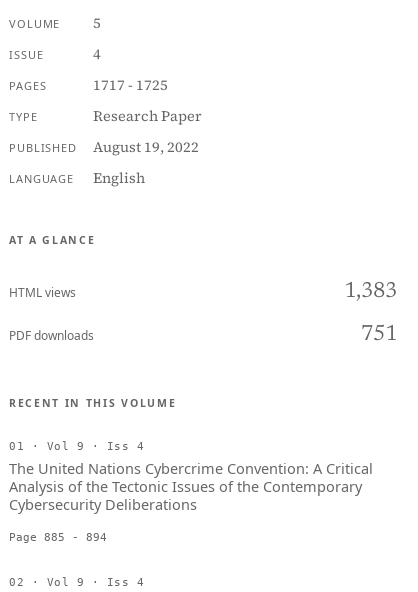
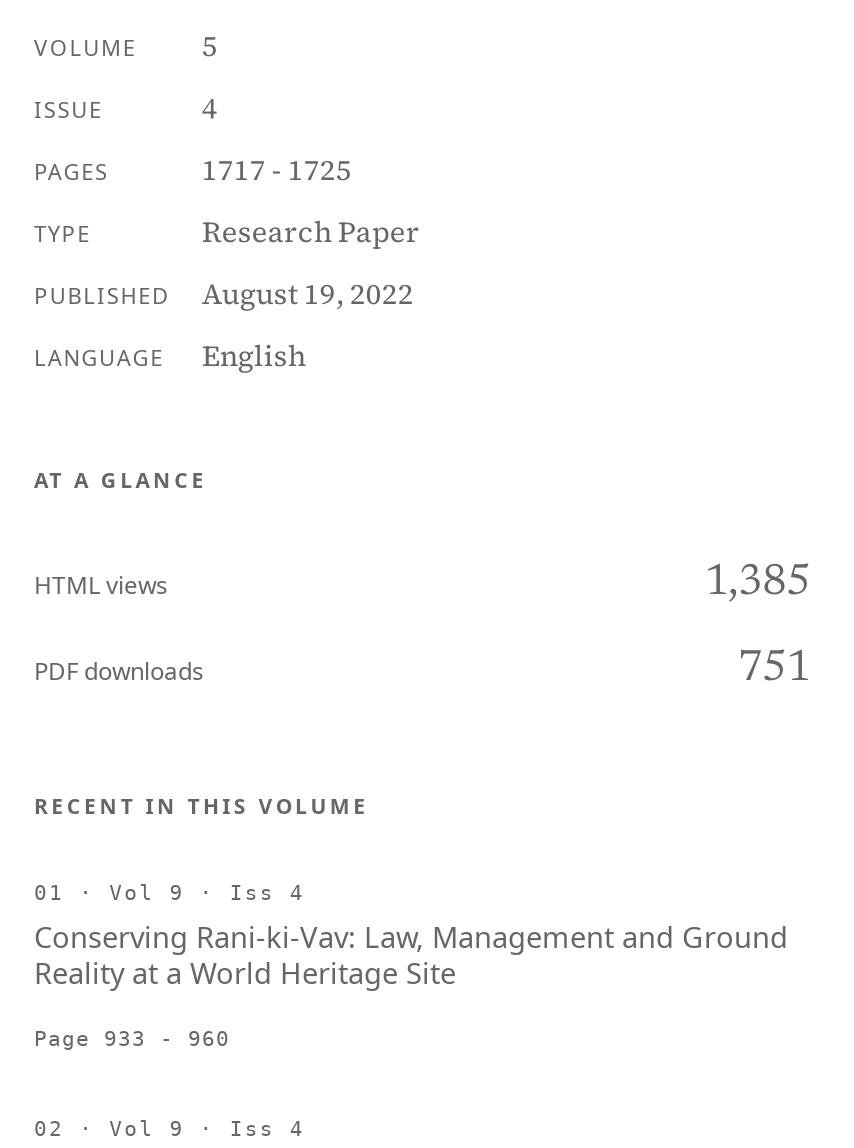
- 1,383
+ 1,385

- The United Nations Cybercrime Convention: A Critical
- Analysis of the Tectonic Issues of the Contemporary
- Cybersecurity Deliberations
+ Conserving Rani-ki-Vav: Law, Management and Ground
+ Reality at a World Heritage Site

- Page 885 - 894
+ Page 933 - 960
